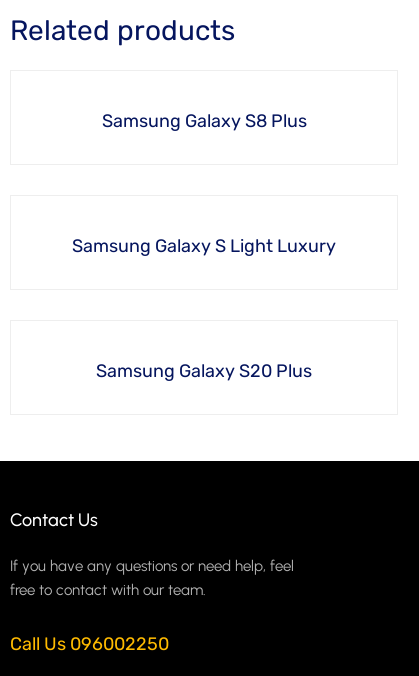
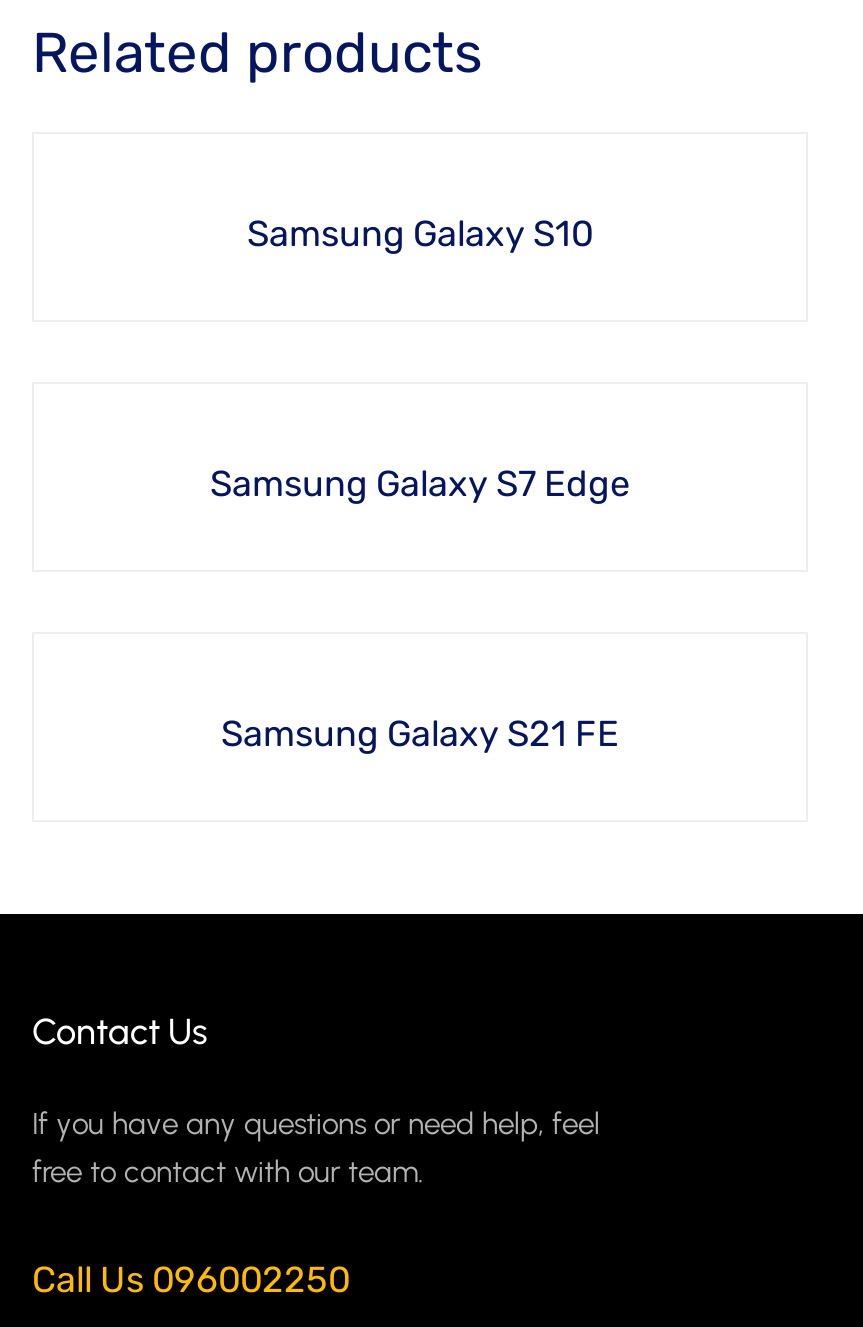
- Samsung Galaxy S8 Plus
+ Samsung Galaxy S10

- Samsung Galaxy S Light Luxury
+ Samsung Galaxy S7 Edge

- Samsung Galaxy S20 Plus
+ Samsung Galaxy S21 FE
